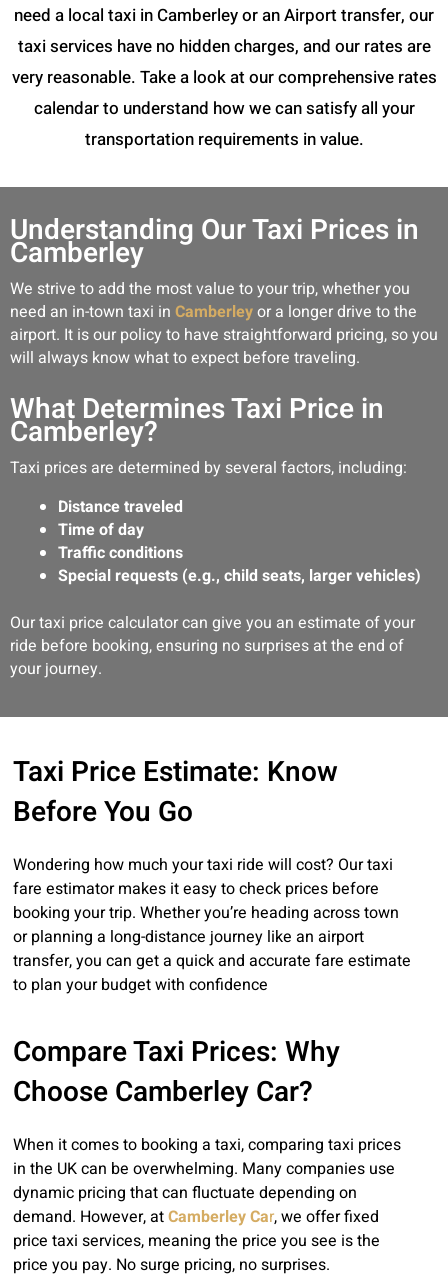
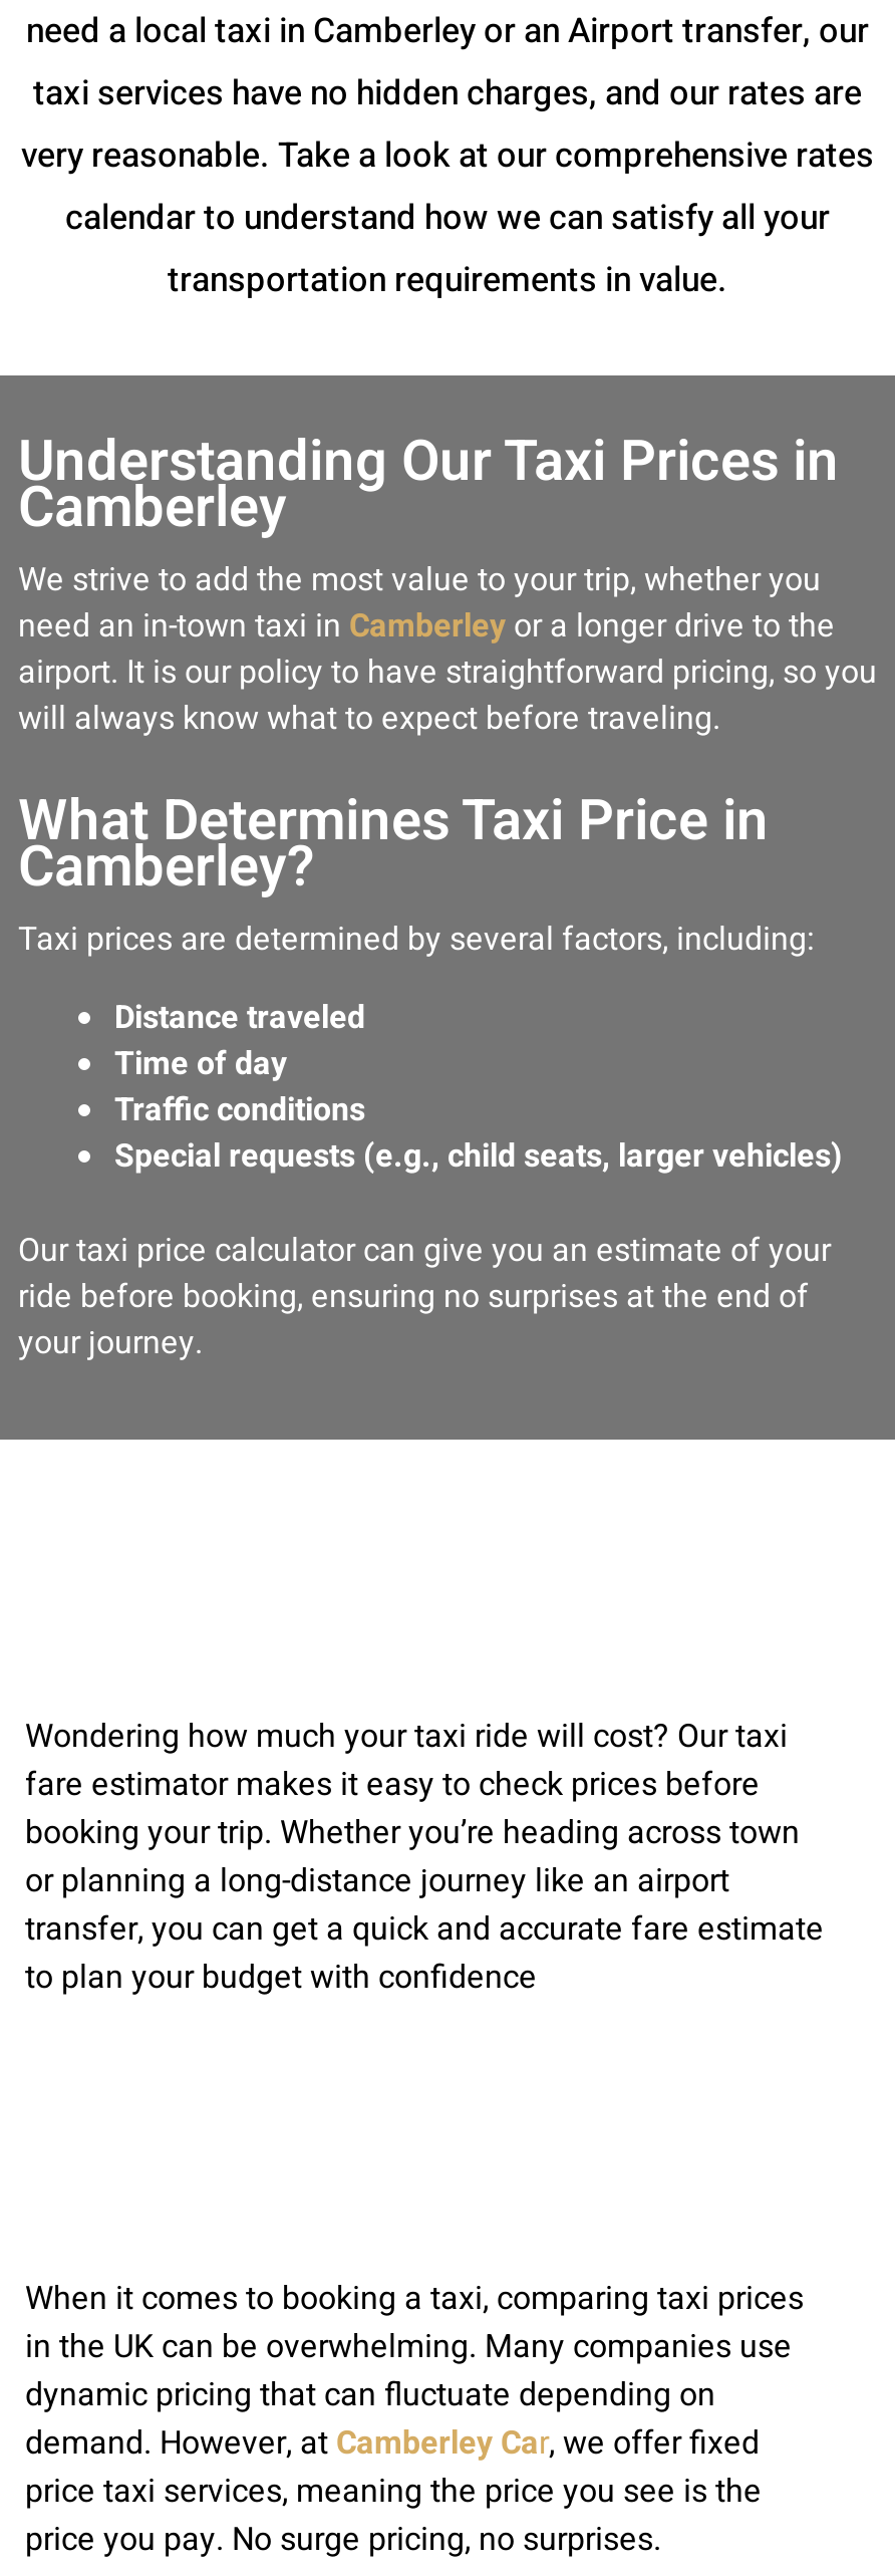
- Taxi Price Estimate: Know
- Before You Go

- Compare Taxi Prices: Why
- Choose Camberley Car?
